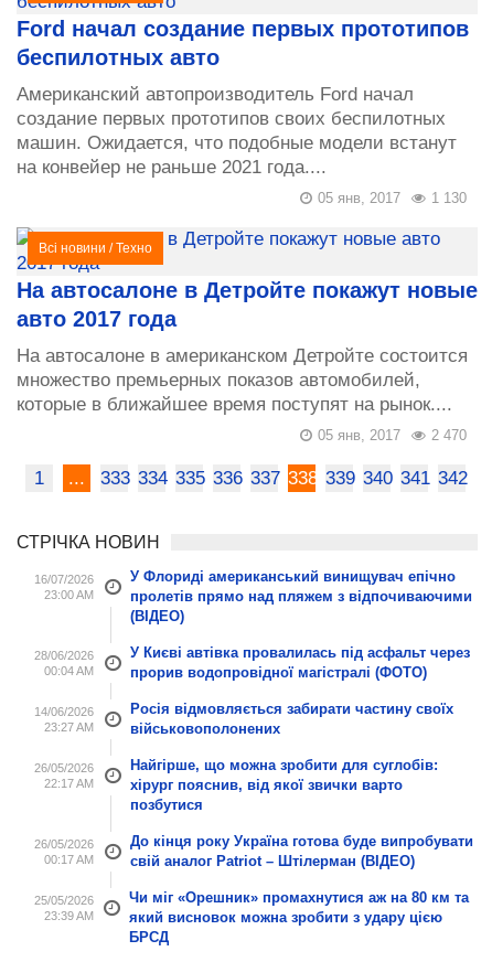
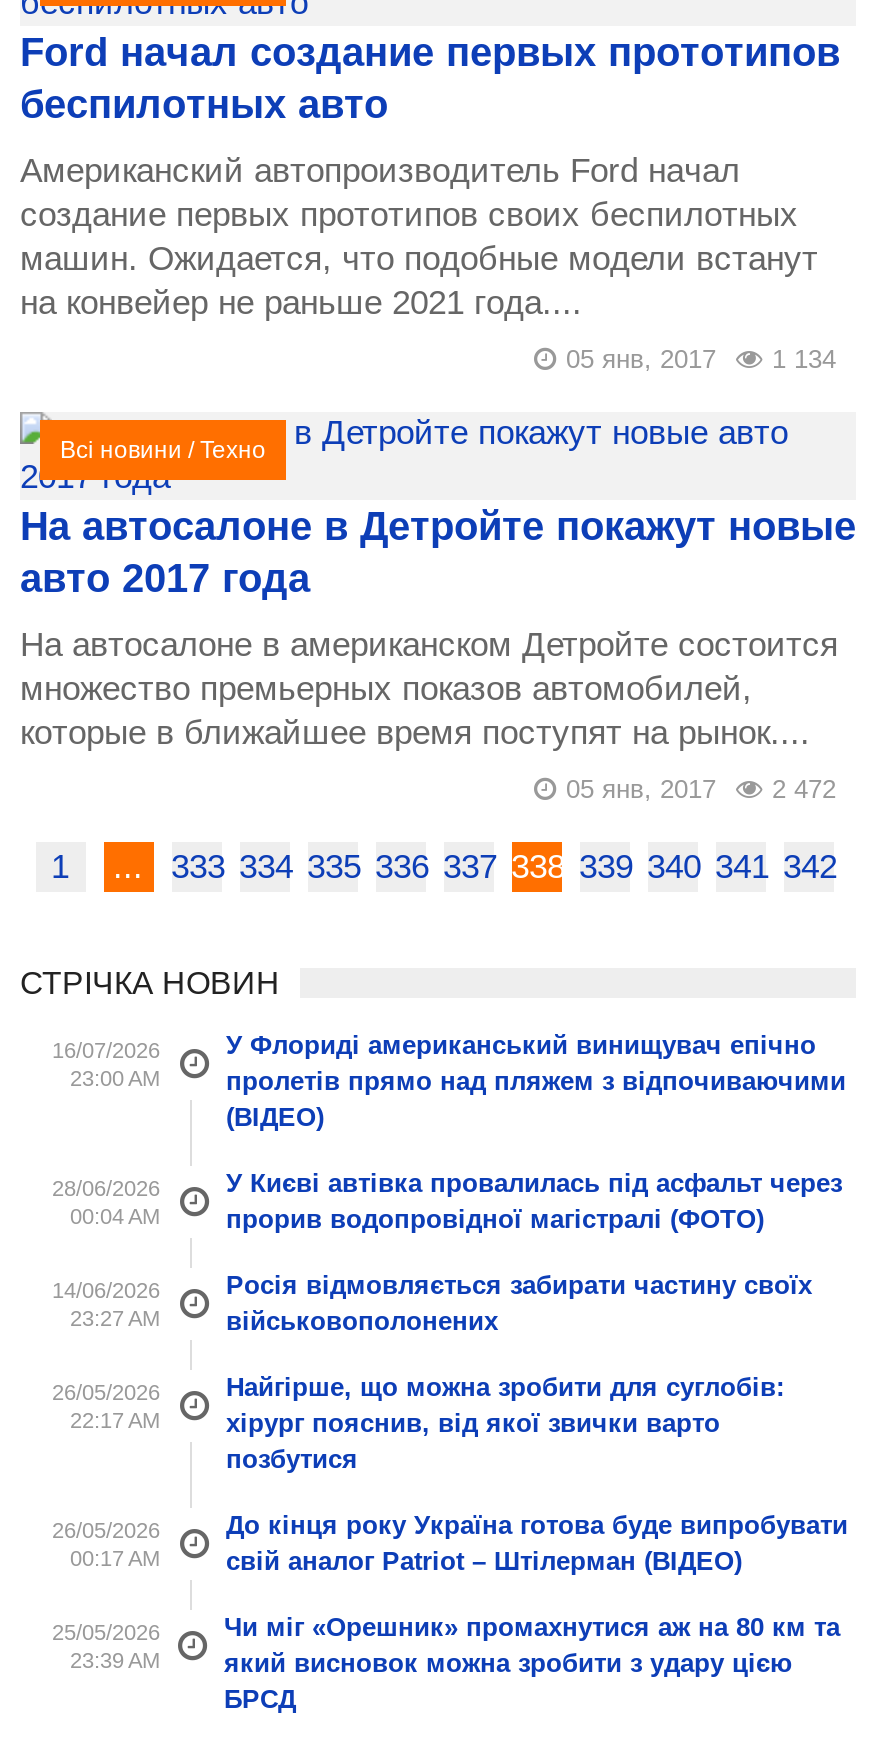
- 05 янв, 2017 1 130
+ 05 янв, 2017 1 134

- 05 янв, 2017 2 470
+ 05 янв, 2017 2 472
